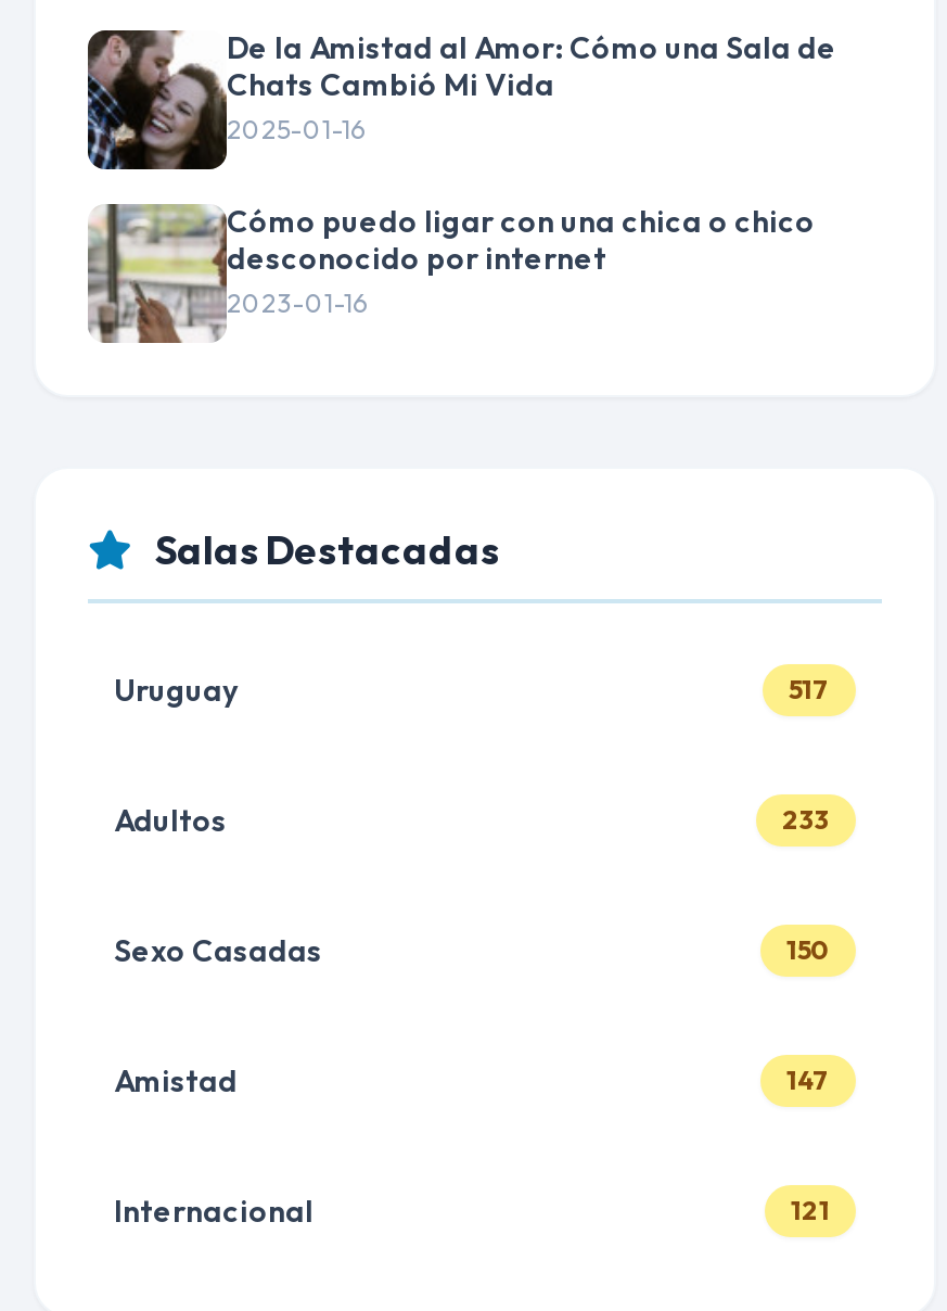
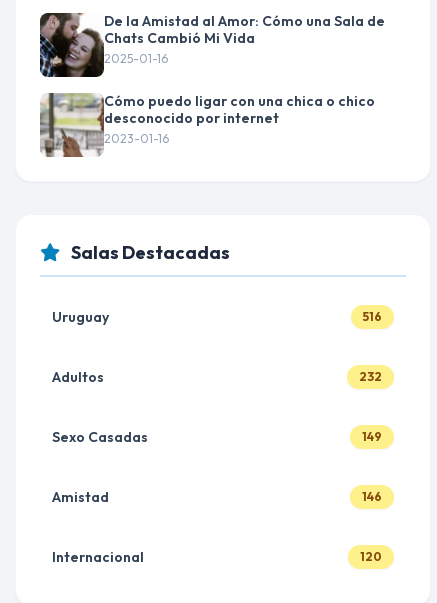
- 517
+ 516

- 233
+ 232

- 150
+ 149

- 147
+ 146

- 121
+ 120
